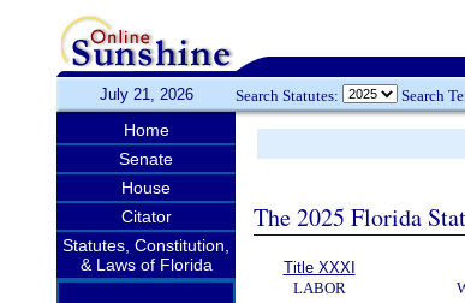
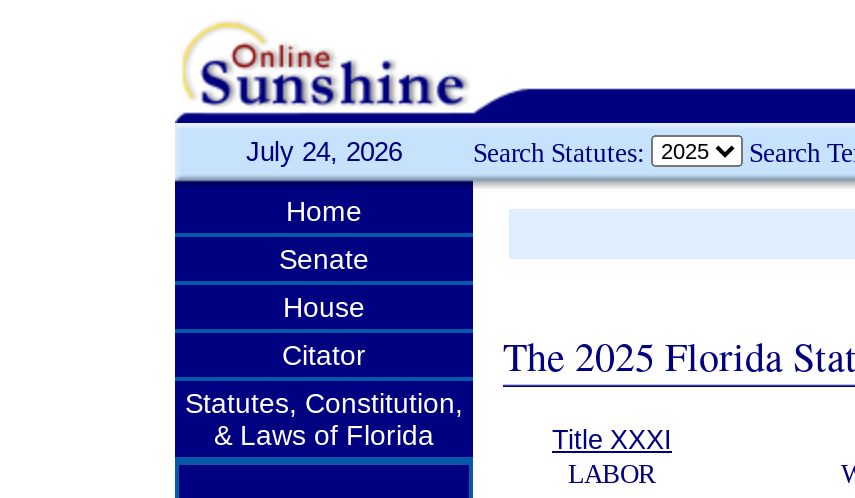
- July 21, 2026
+ July 24, 2026
